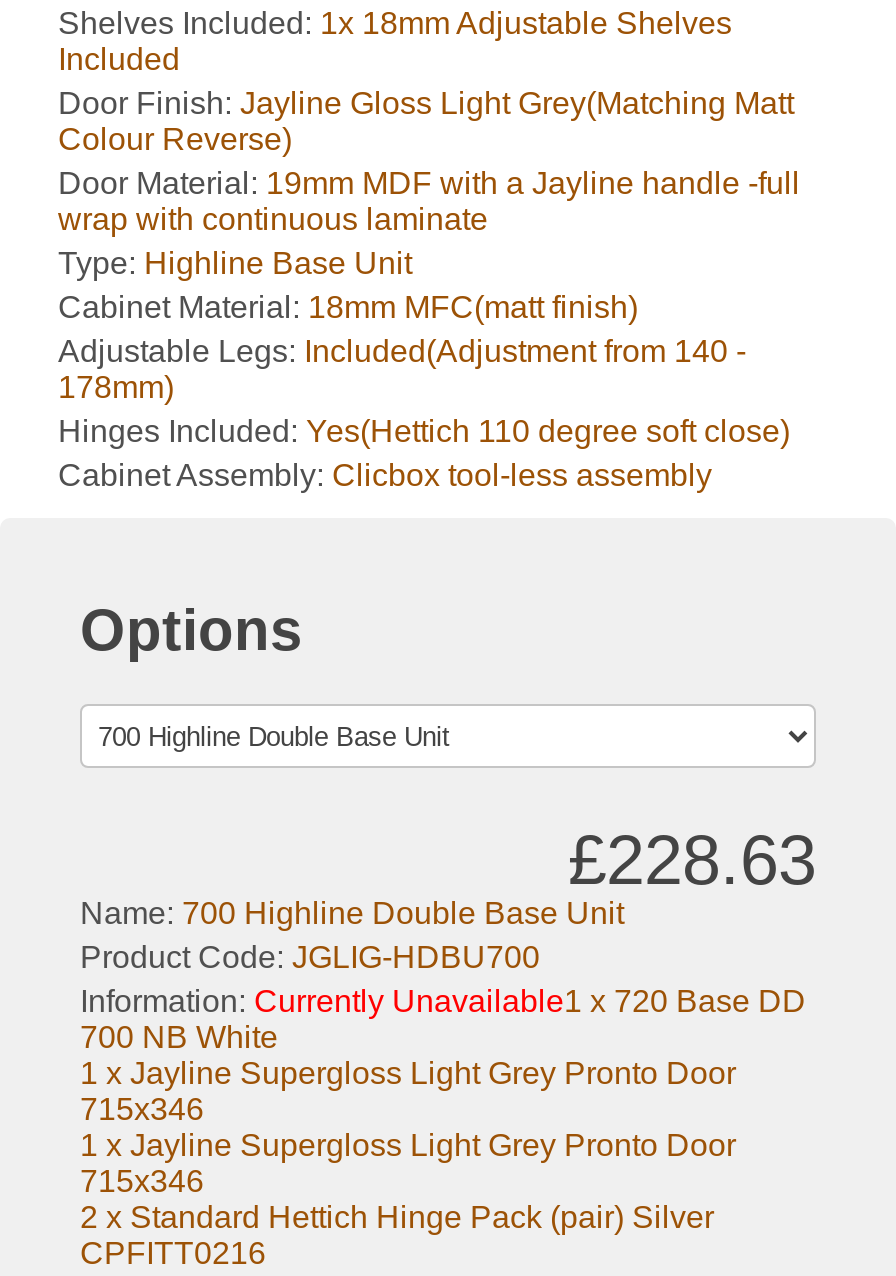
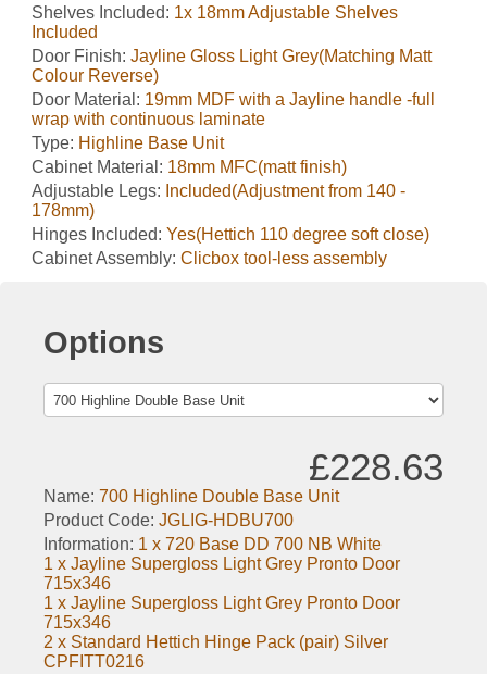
- Information: Currently Unavailable1 x 720 Base DD
- 700 NB White
+ Information: 1 x 720 Base DD 700 NB White
